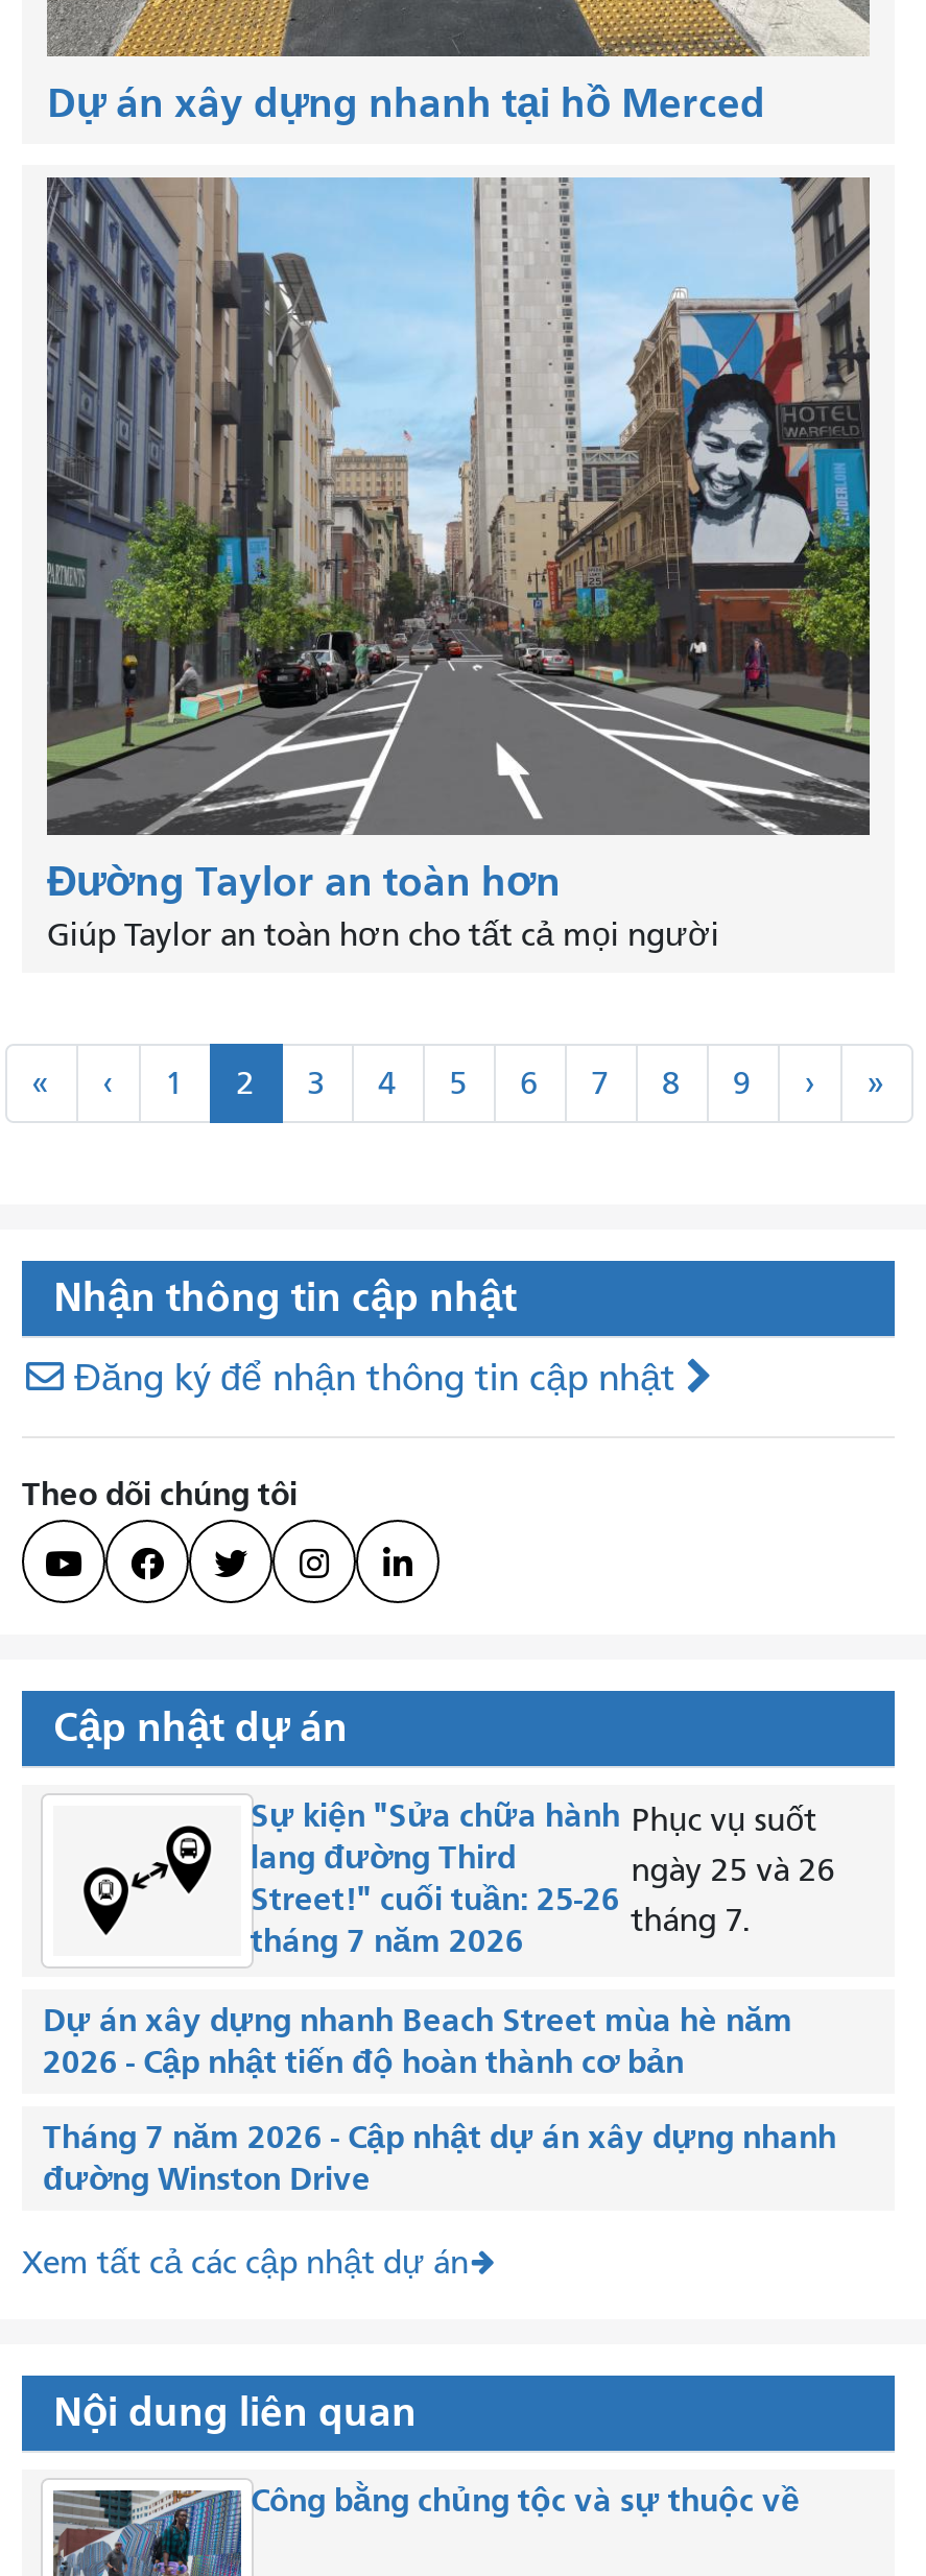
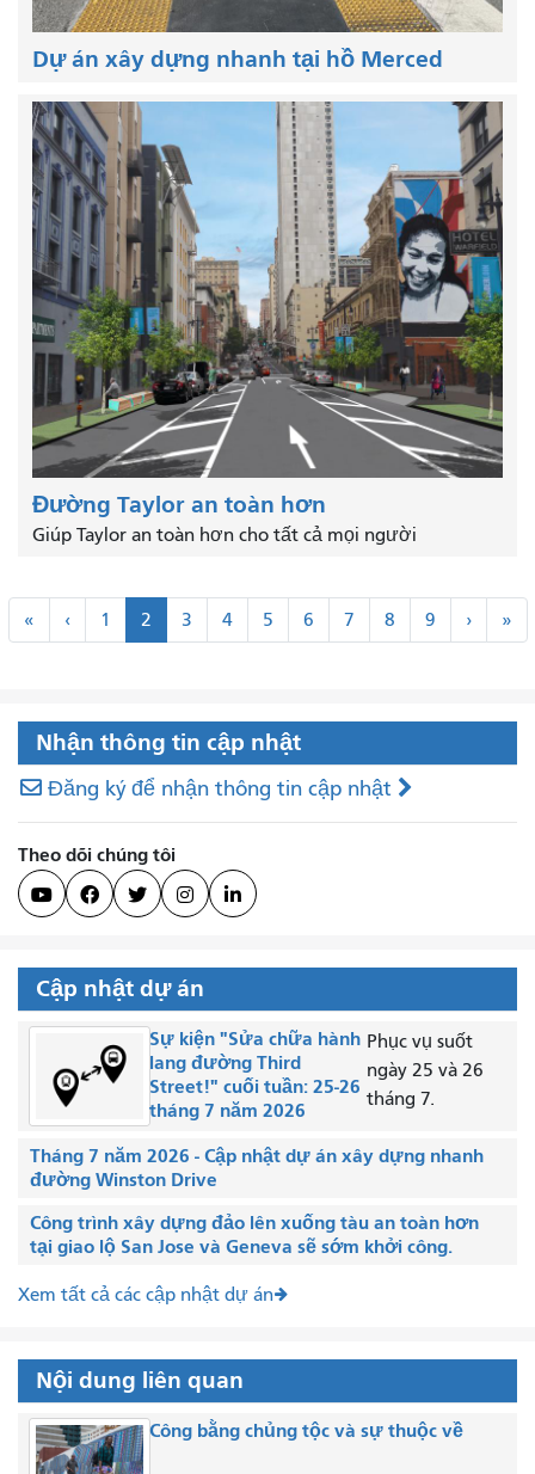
- Dự án xây dựng nhanh Beach Street mùa hè năm
- 2026 - Cập nhật tiến độ hoàn thành cơ bản

moved up: Tháng 7 năm 2026 - Cập nhật dự án xây dựng nhanh | đường Winston Drive

+ Công trình xây dựng đảo lên xuống tàu an toàn hơn
+ tại giao lộ San Jose và Geneva sẽ sớm khởi công.
